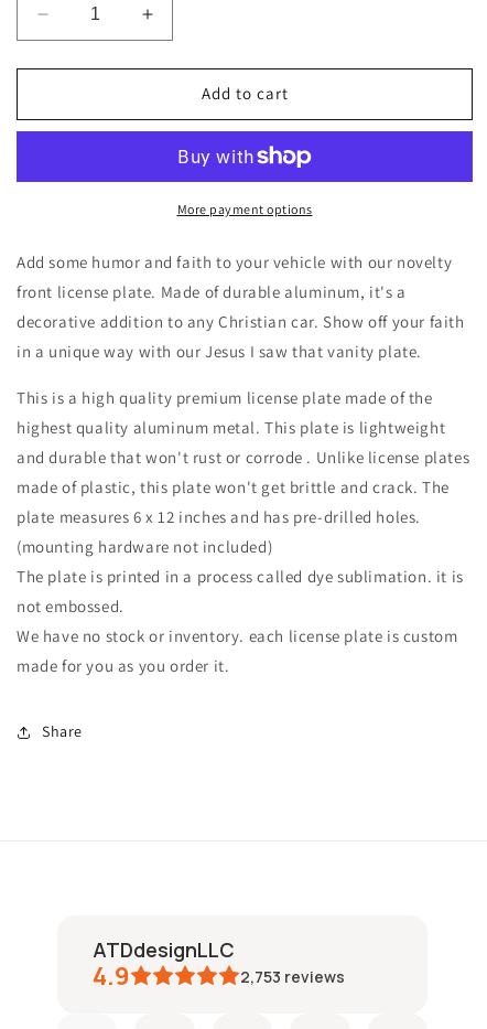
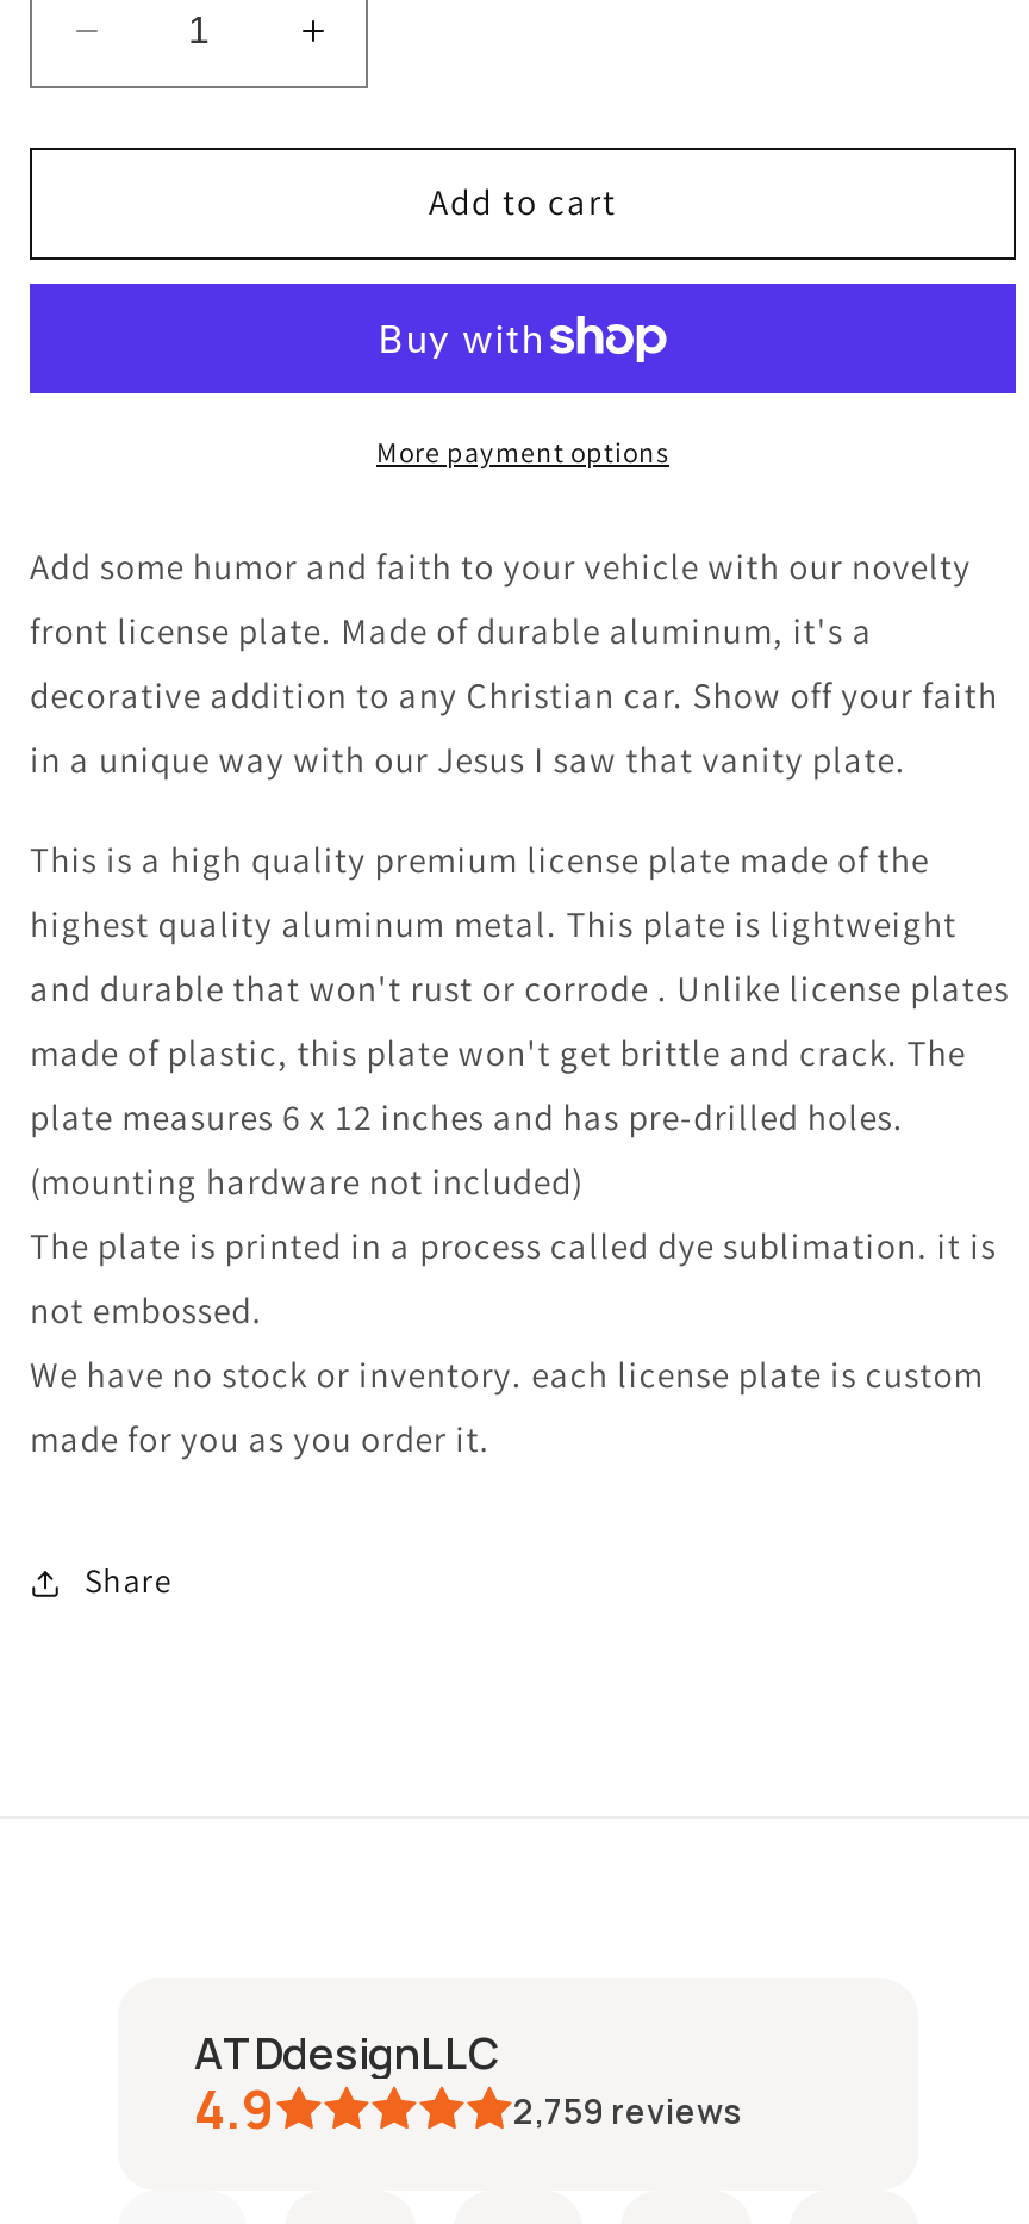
- 2,753 reviews
+ 2,759 reviews
